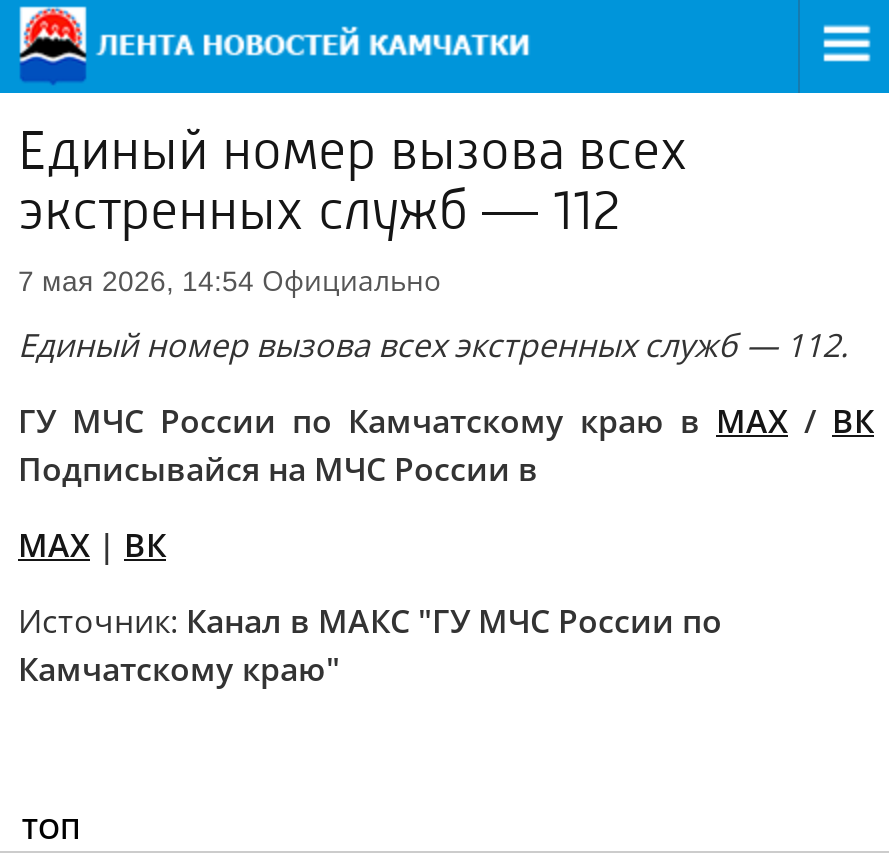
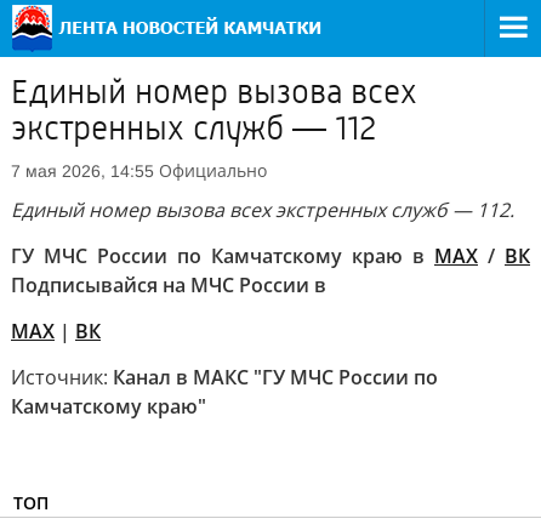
- 7 мая 2026, 14:54 Официально
+ 7 мая 2026, 14:55 Официально
